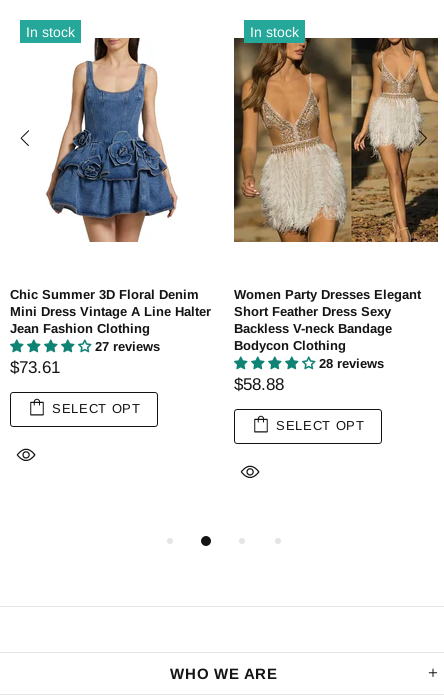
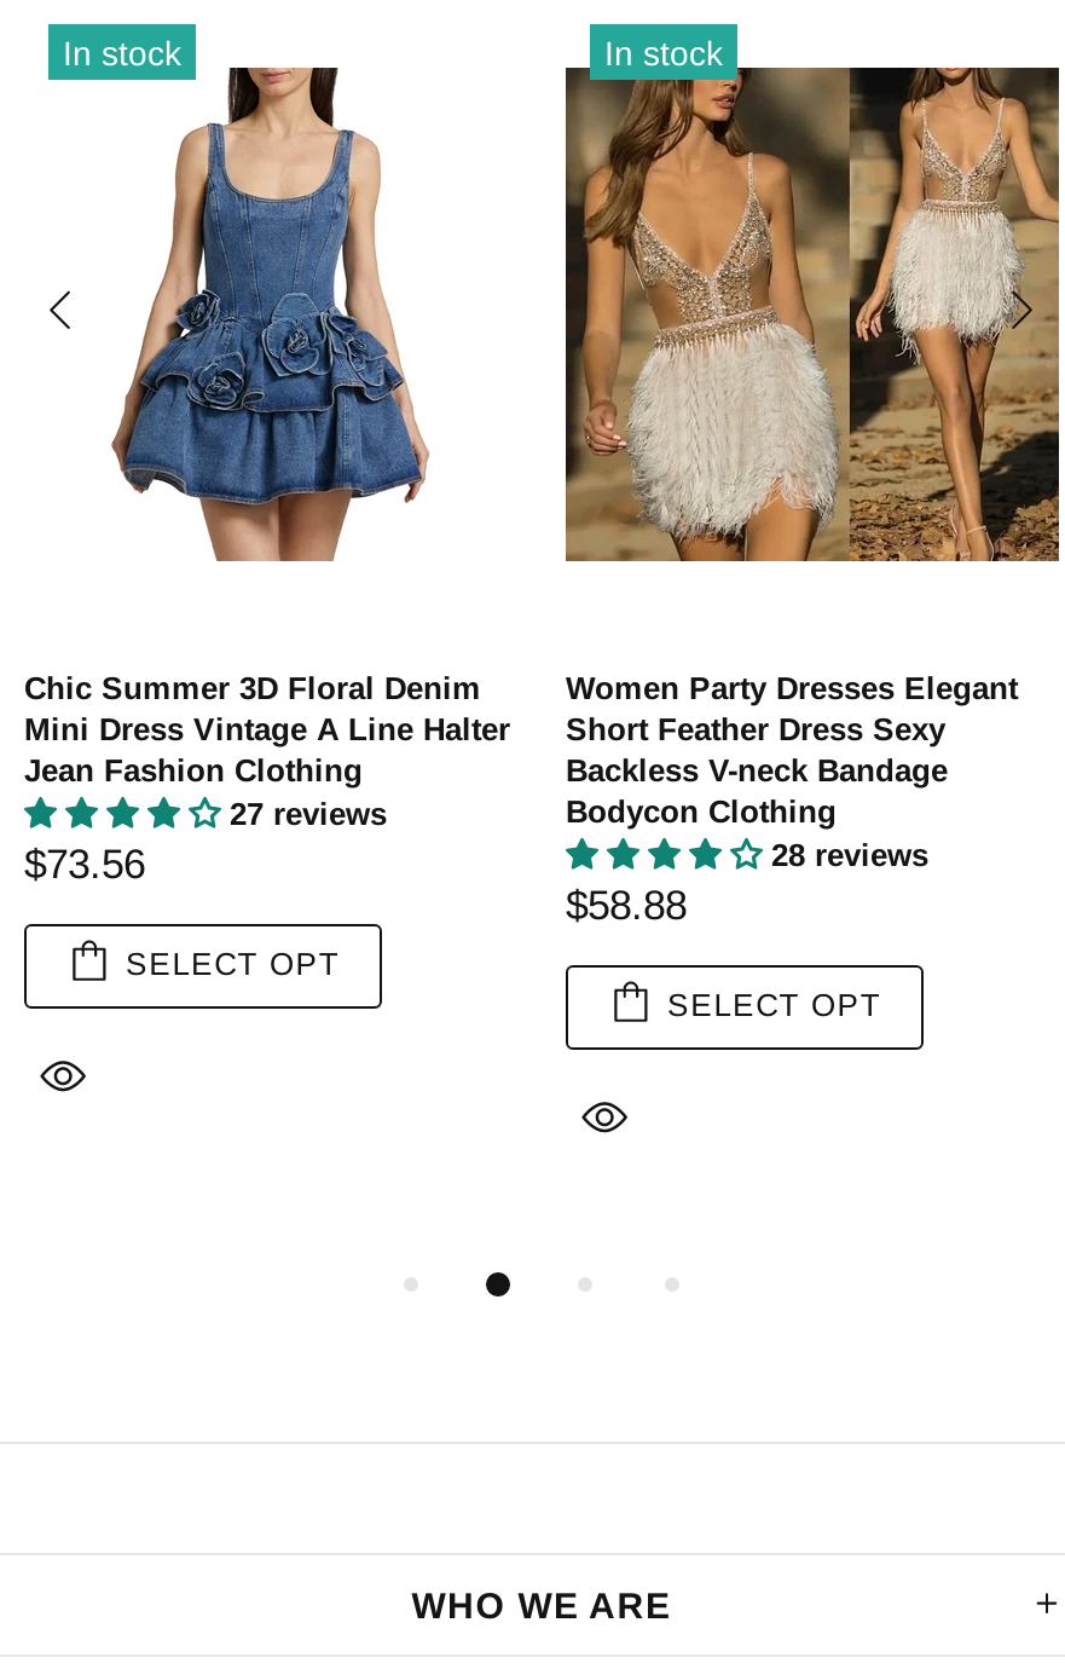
- $73.61
+ $73.56
